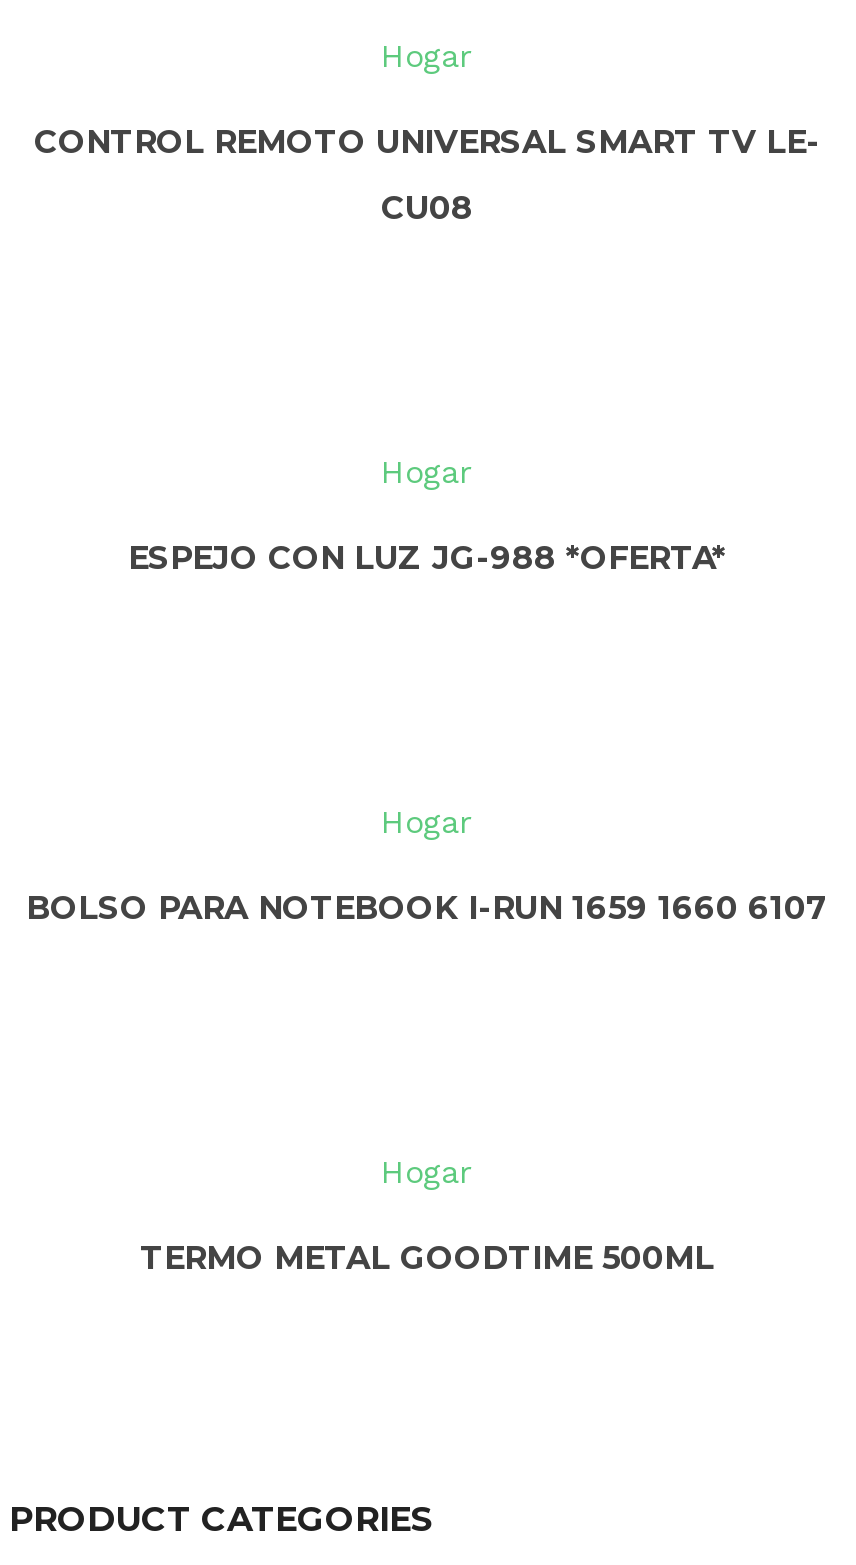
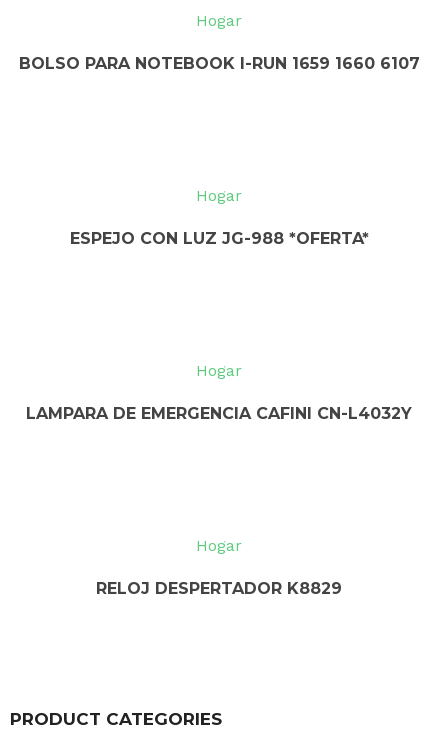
- CONTROL REMOTO UNIVERSAL SMART TV LE-
- CU08

+ LAMPARA DE EMERGENCIA CAFINI CN-L4032Y

moved up: BOLSO PARA NOTEBOOK I-RUN 1659 1660 6107

- TERMO METAL GOODTIME 500ML
+ RELOJ DESPERTADOR K8829
